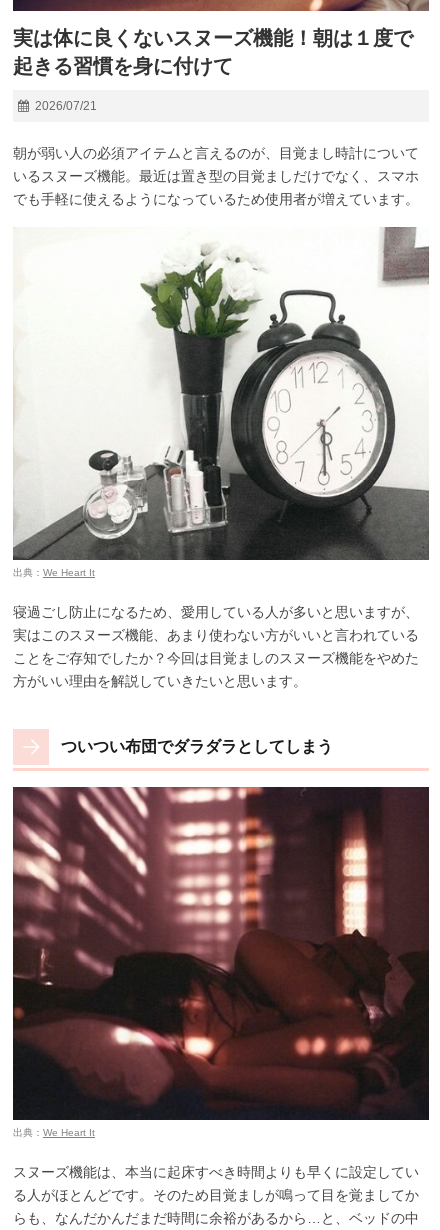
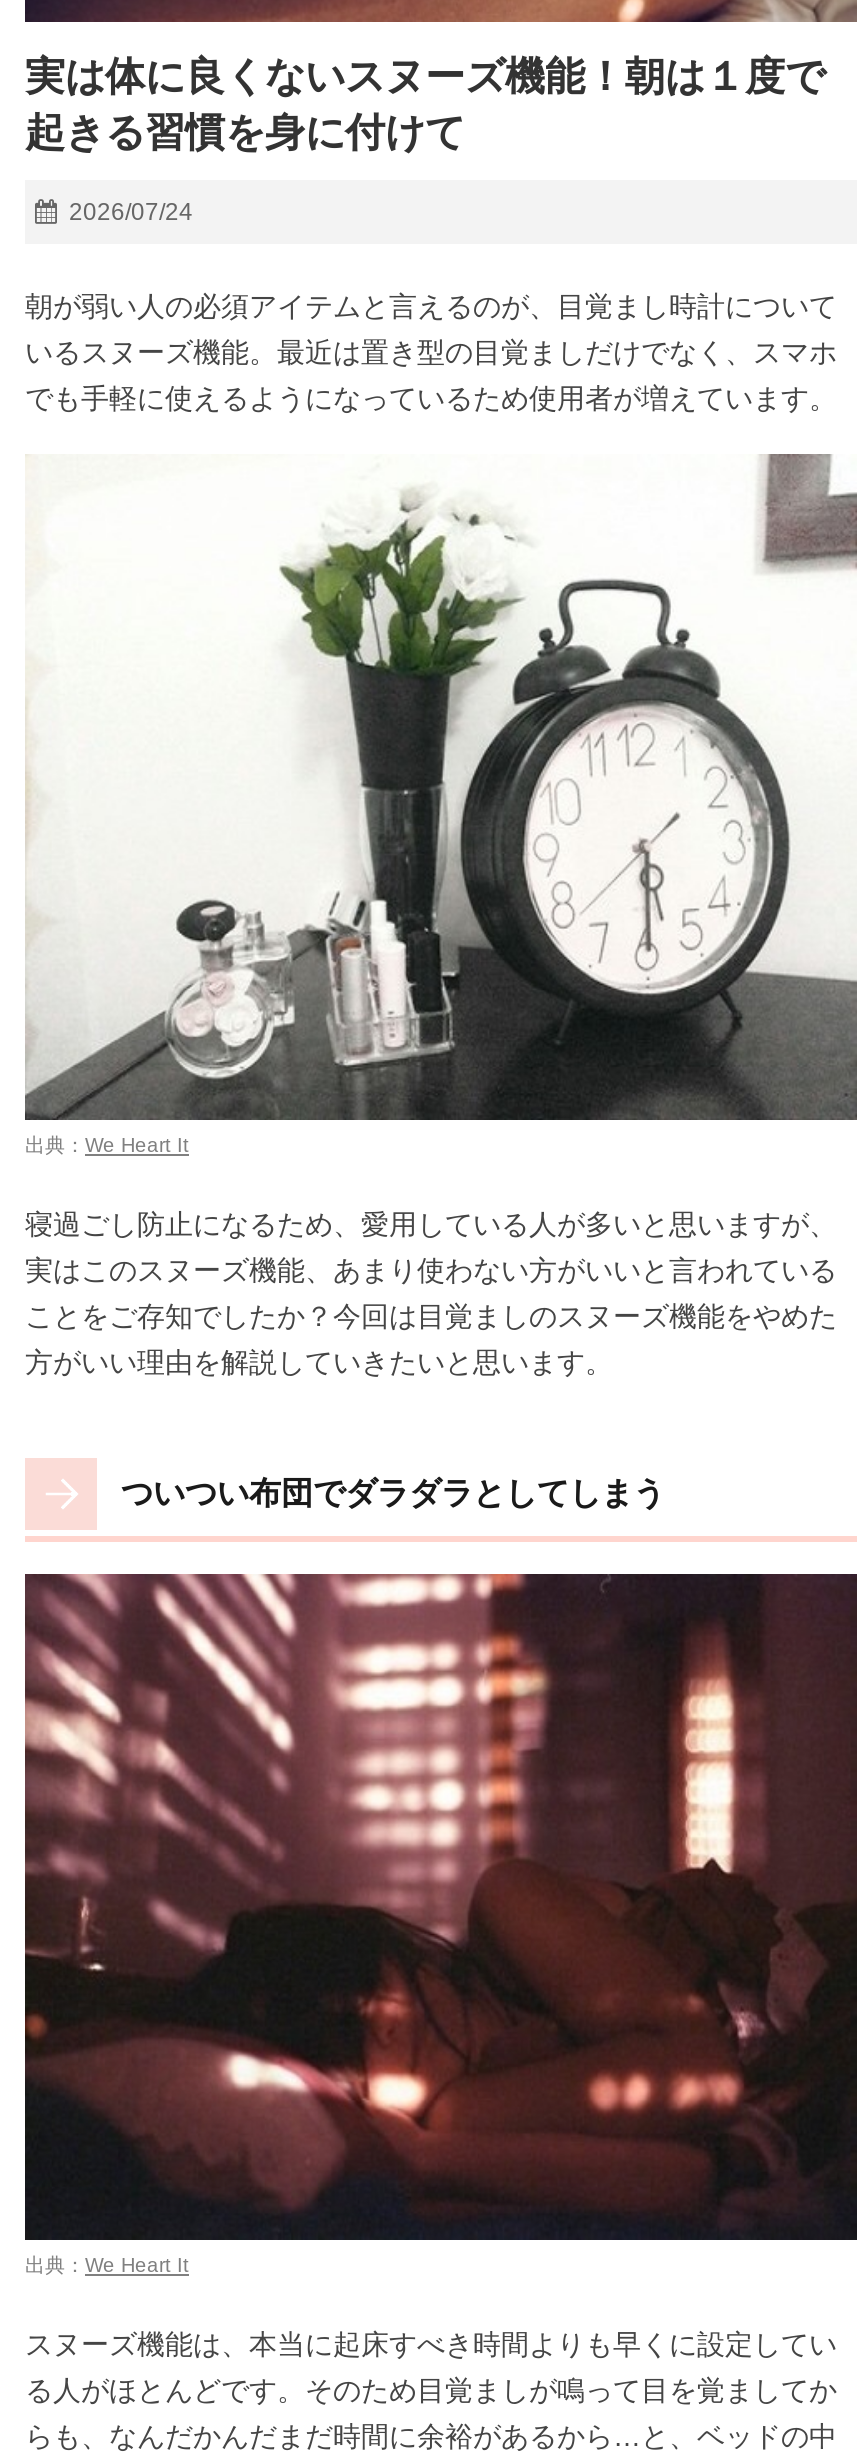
- 2026/07/21
+ 2026/07/24
